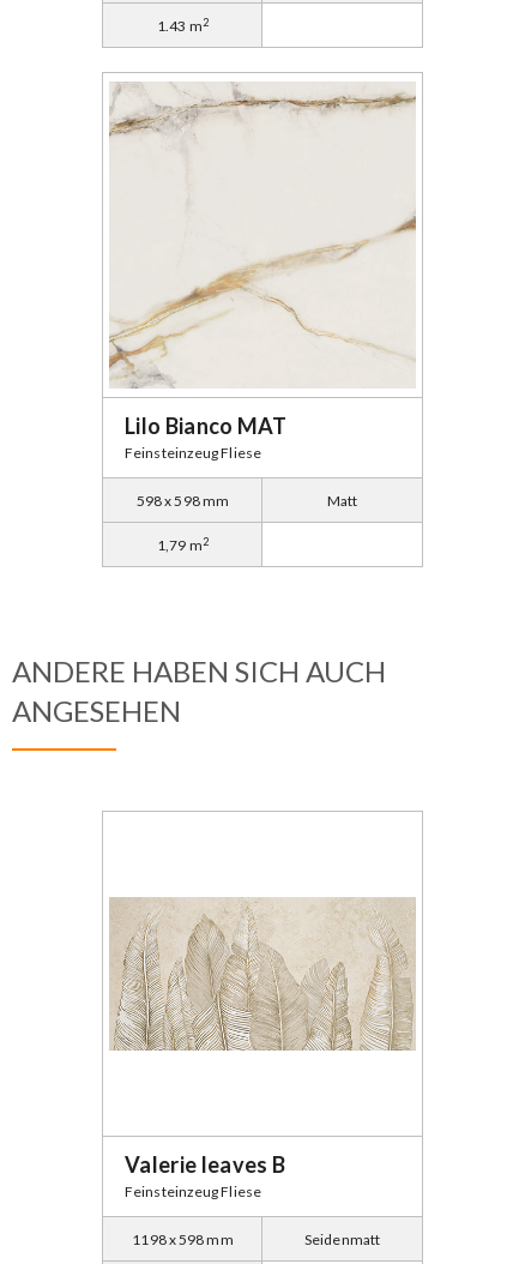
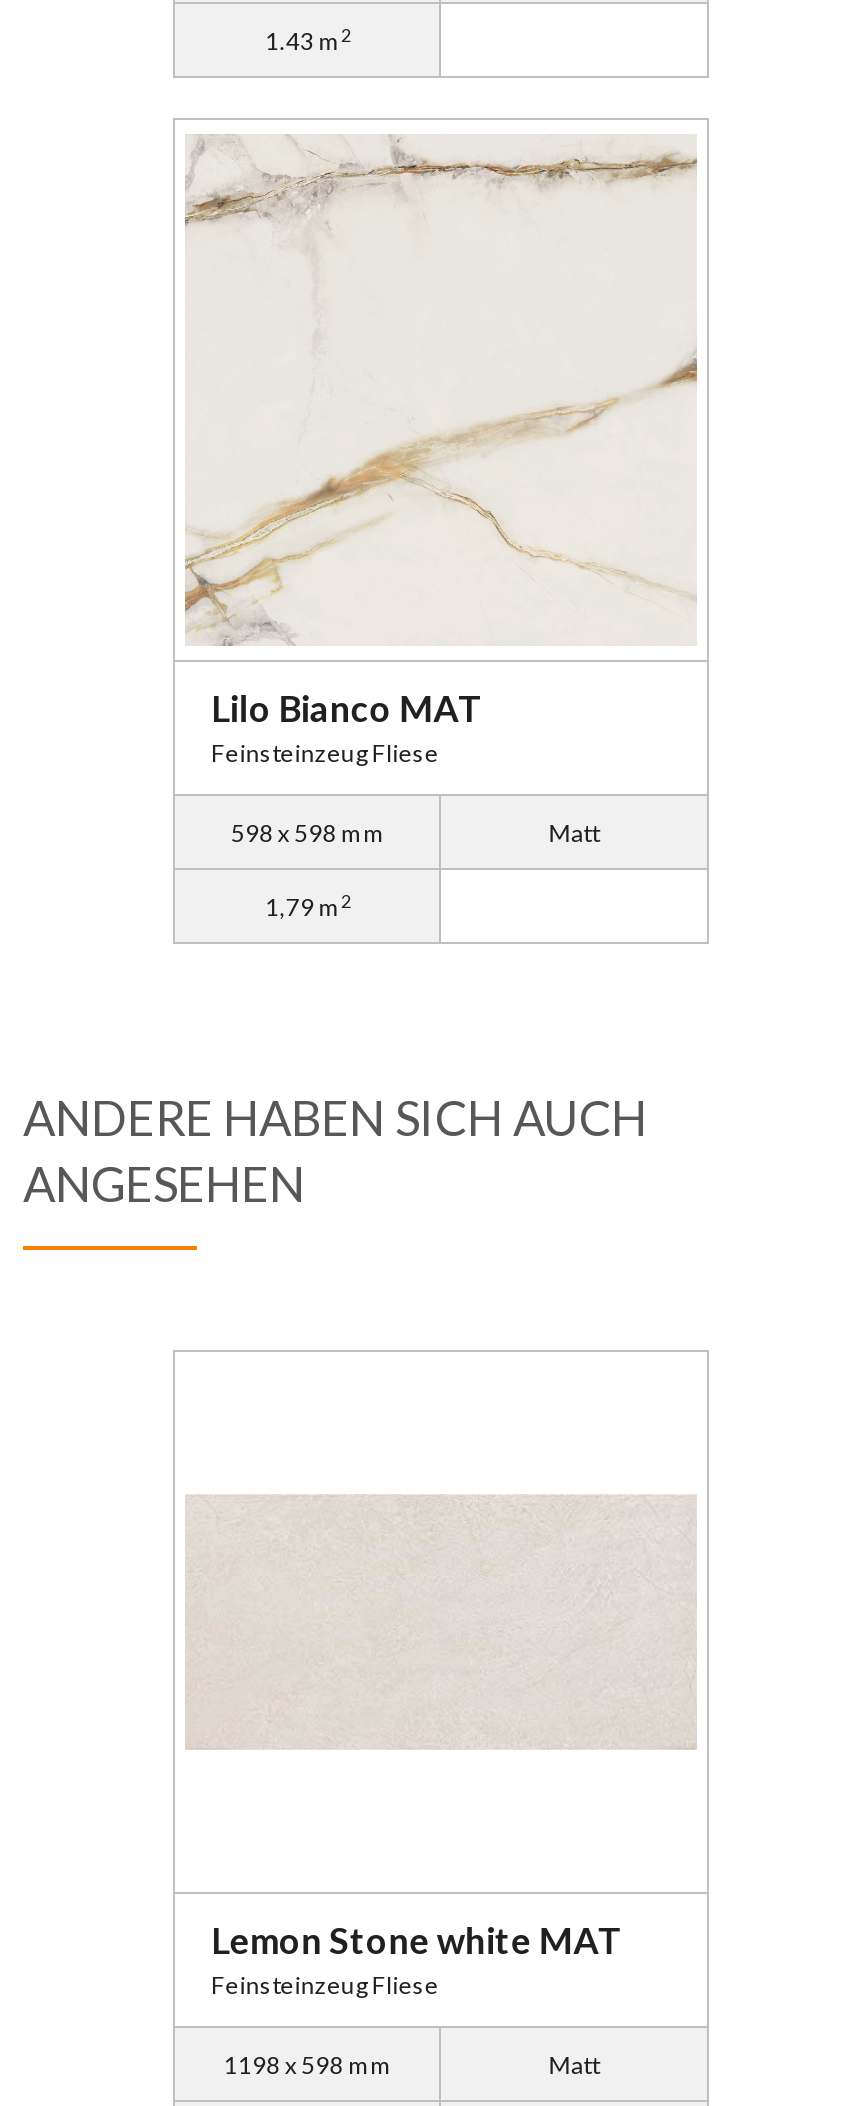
- [image]

- Valerie leaves B
+ Lemon Stone white MAT

- Seidenmatt
+ Matt
